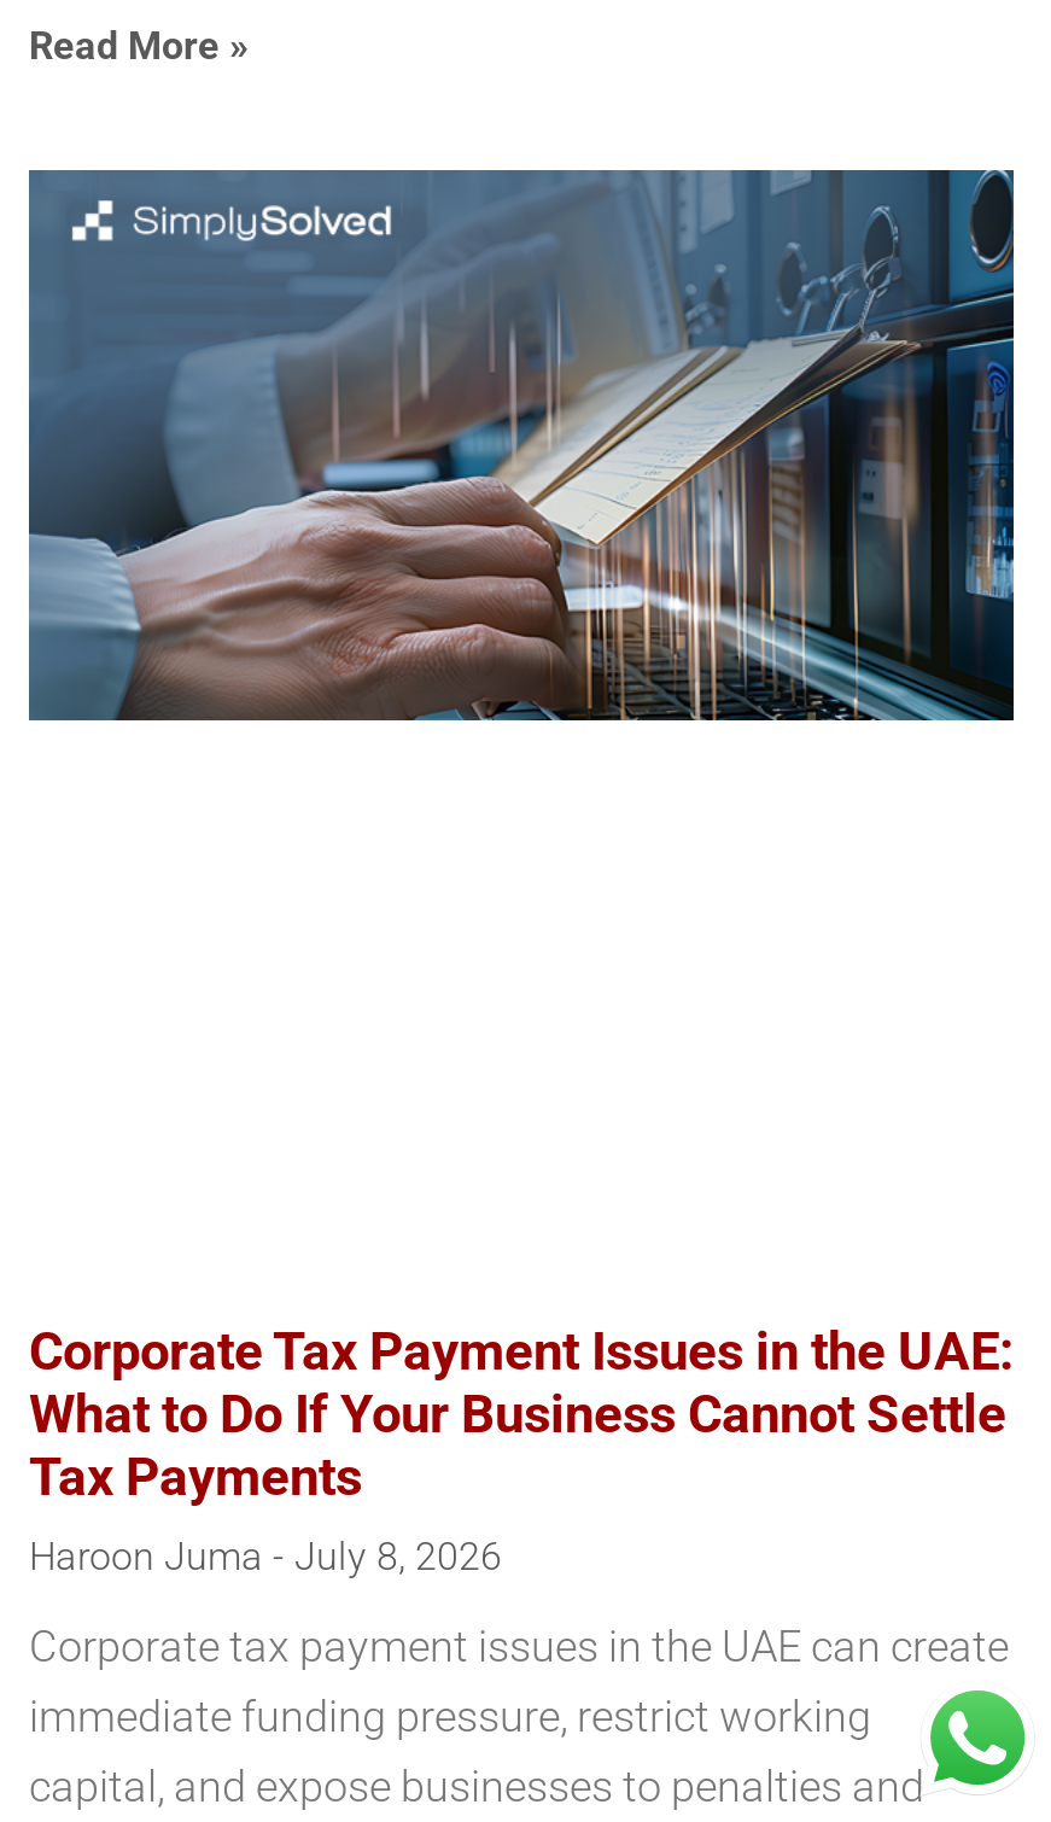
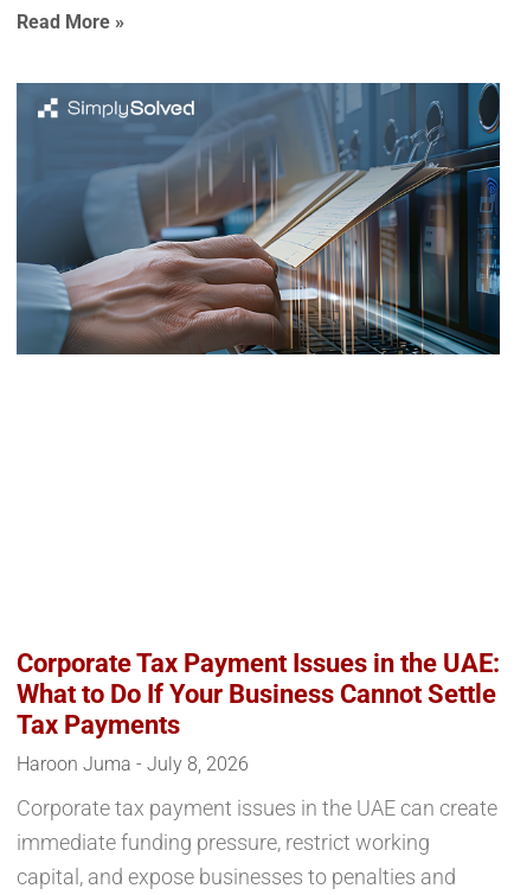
- [image]
